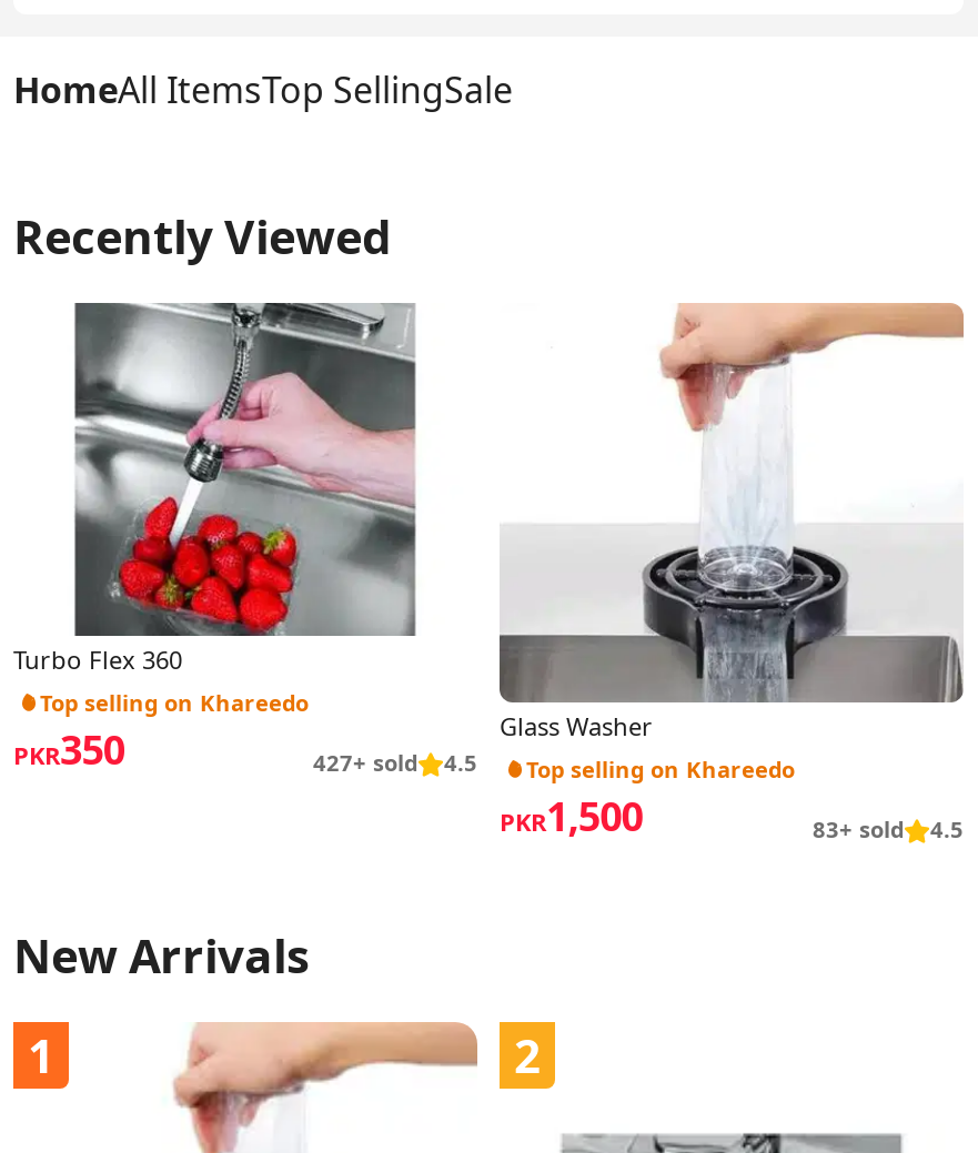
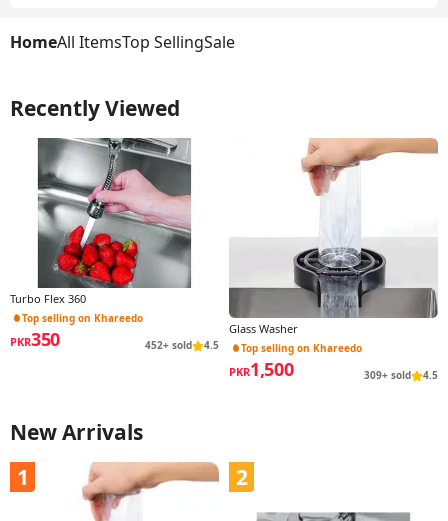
- 427+ sold 4.5 Top selling on Khareedo
+ 452+ sold 4.5 Top selling on Khareedo

- 83+ sold 4.5
+ 309+ sold 4.5
